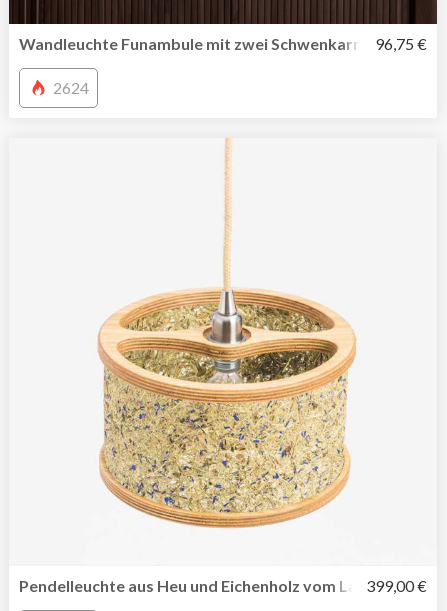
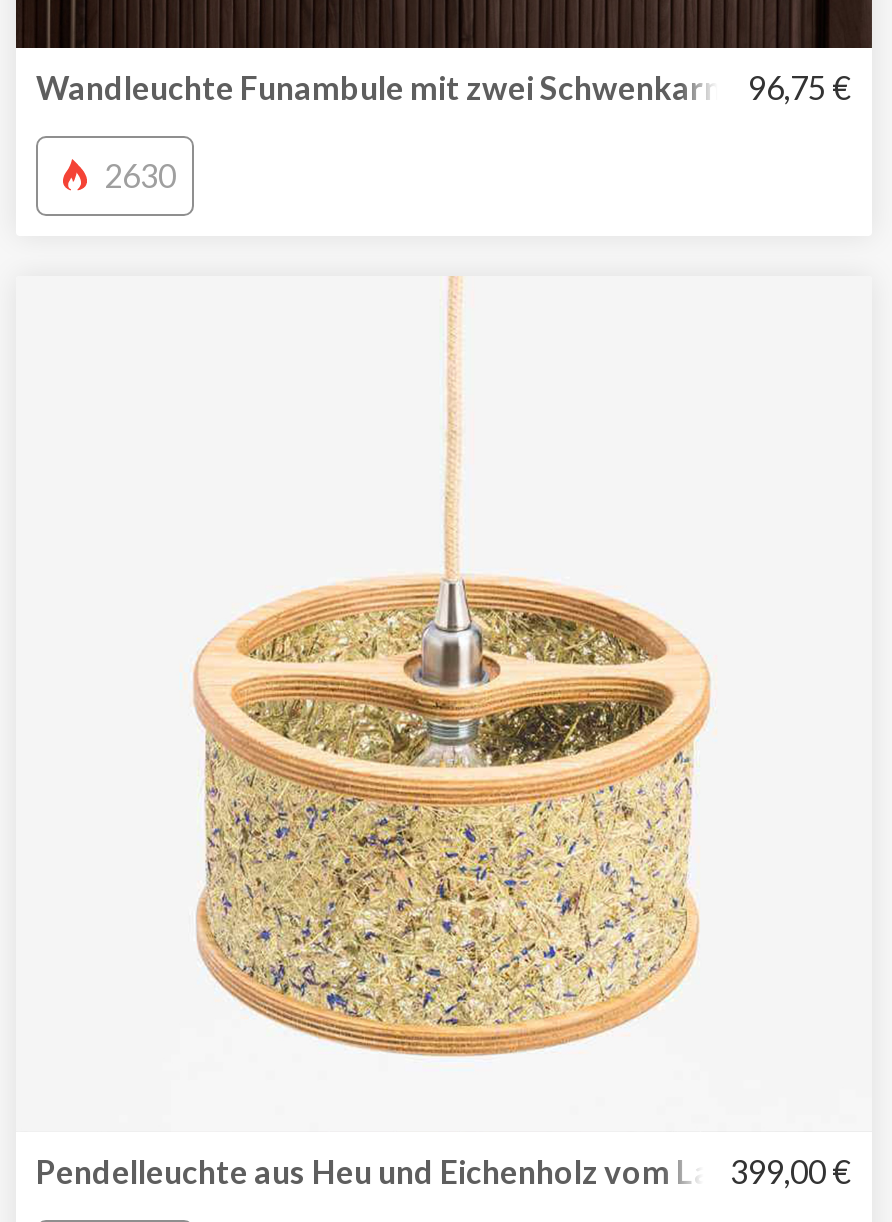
- 2624
+ 2630
